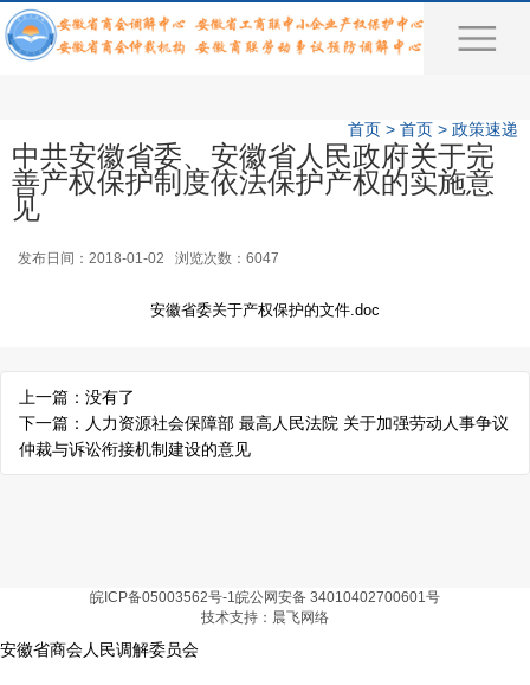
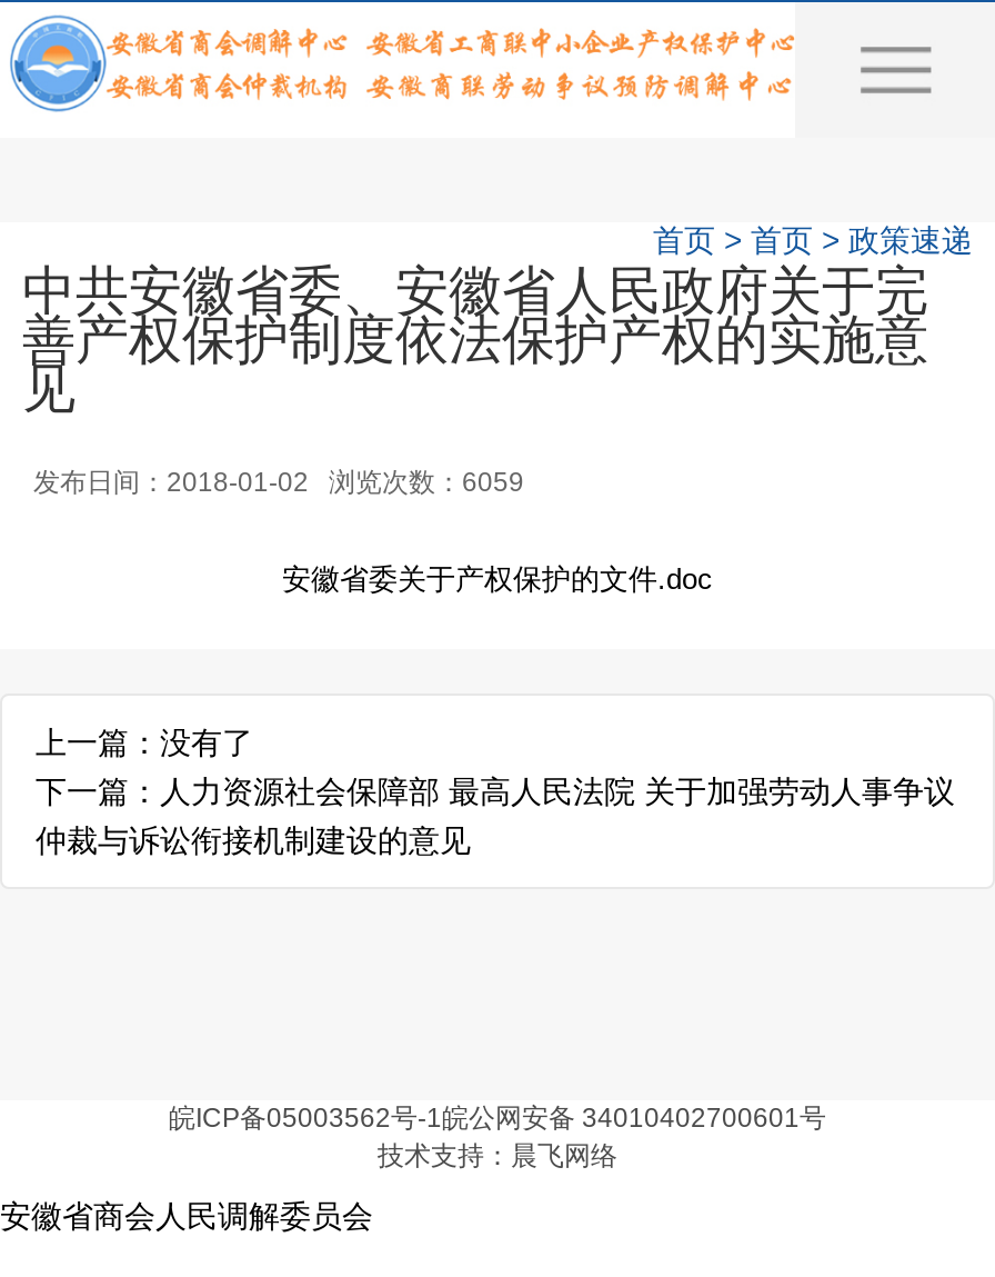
- 发布日间：2018-01-02 浏览次数：6047
+ 发布日间：2018-01-02 浏览次数：6059
